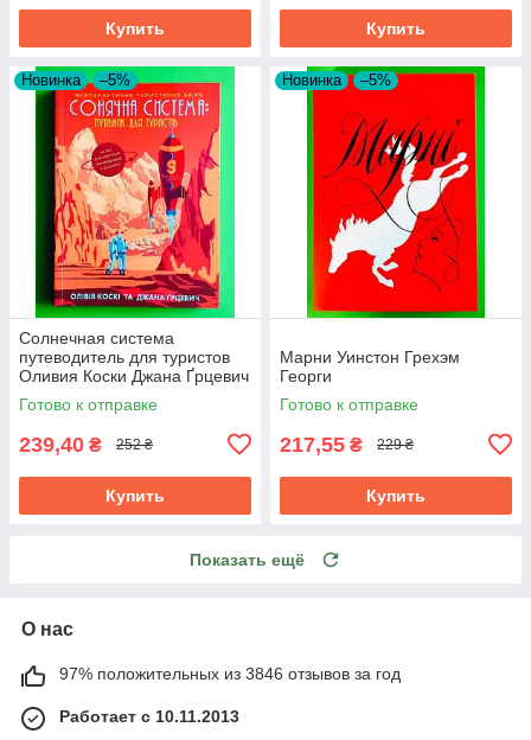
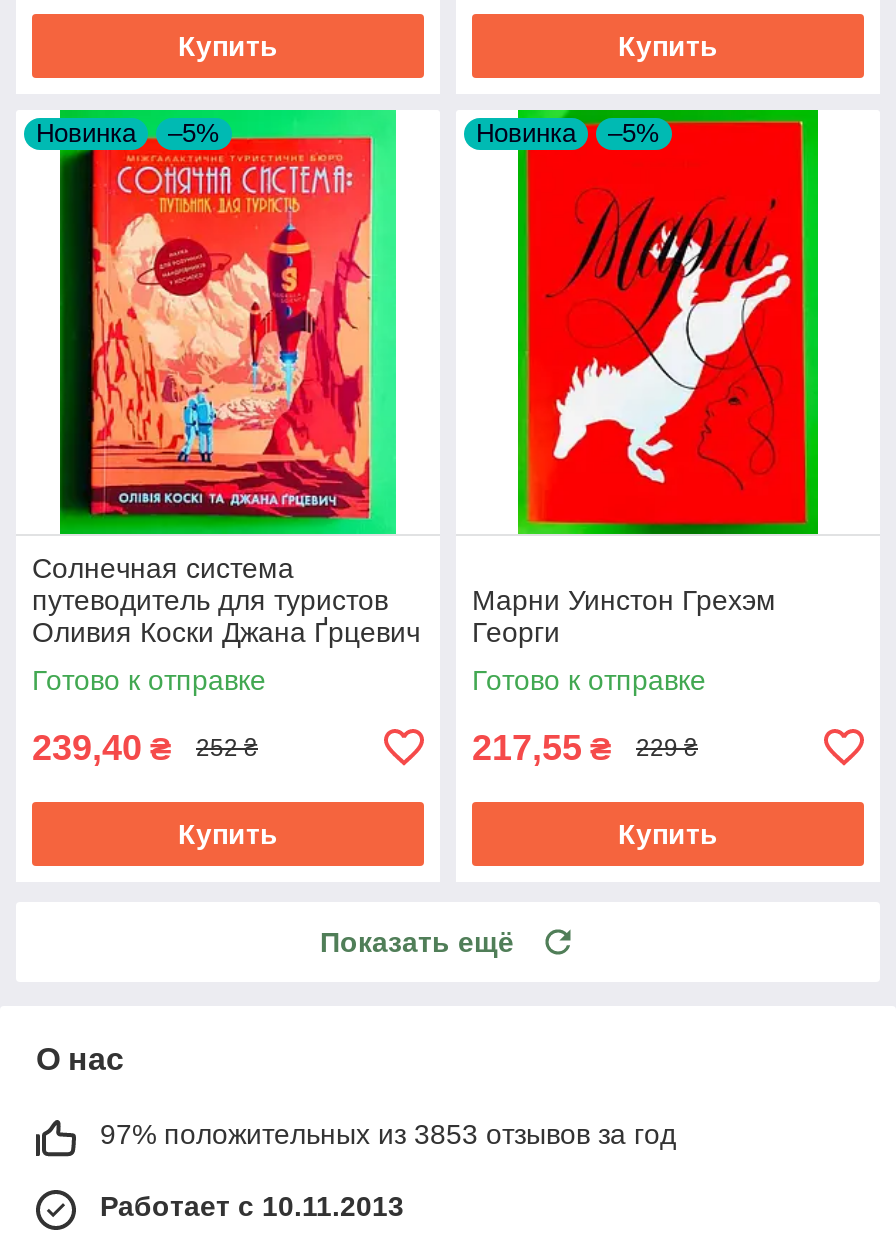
- 97% положительных из 3846 отзывов за год
+ 97% положительных из 3853 отзывов за год
